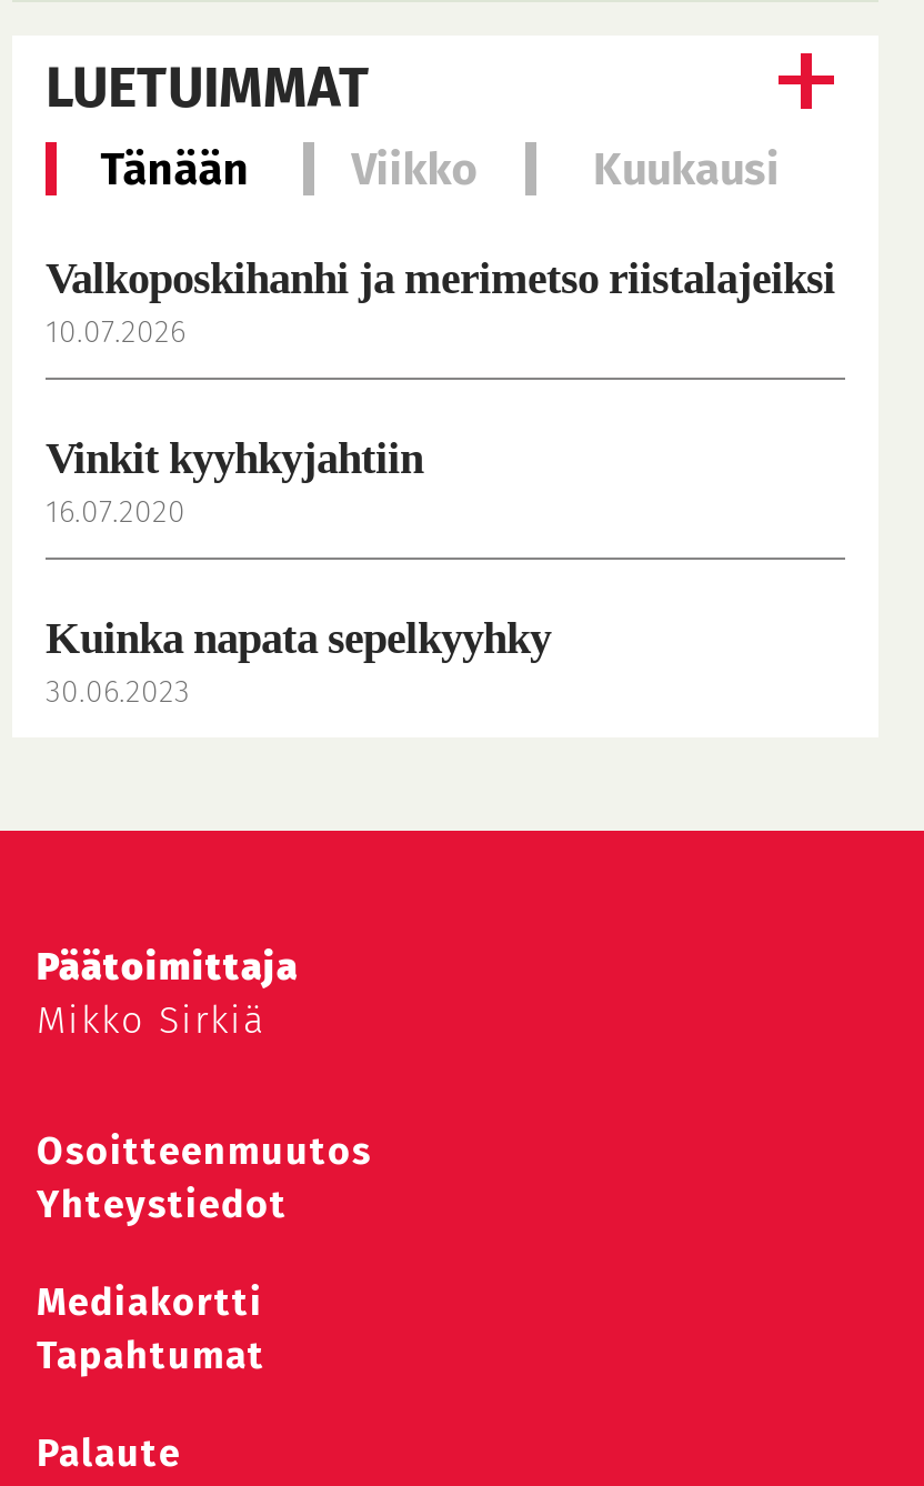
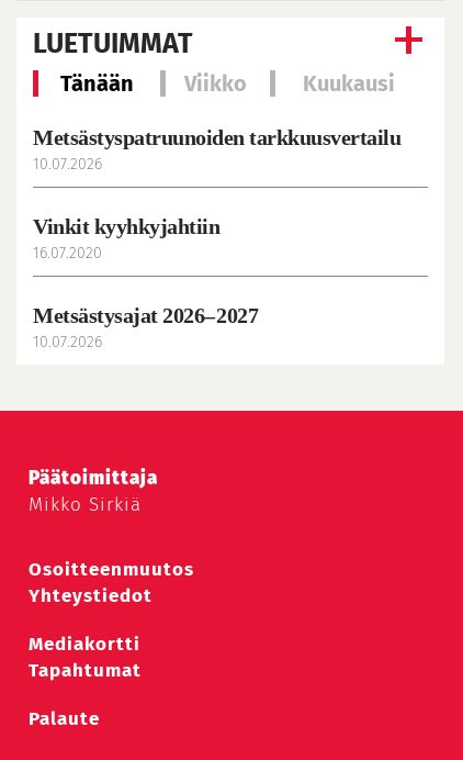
- Valkoposkihanhi ja merimetso riistalajeiksi
+ Metsästyspatruunoiden tarkkuusvertailu

- Kuinka napata sepelkyyhky
- 30.06.2023
+ Metsästysajat 2026– 2027
+ 10.07.2026
